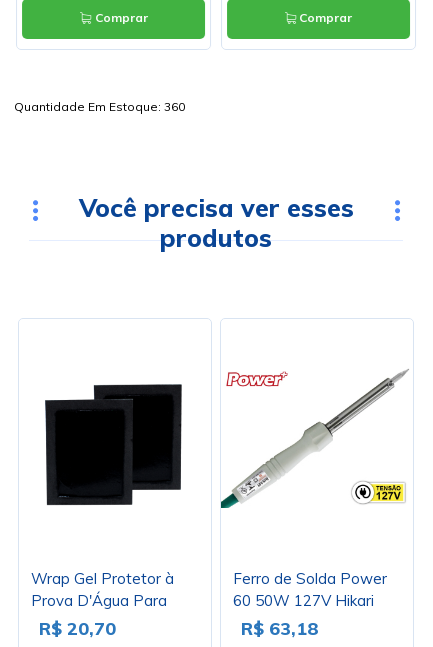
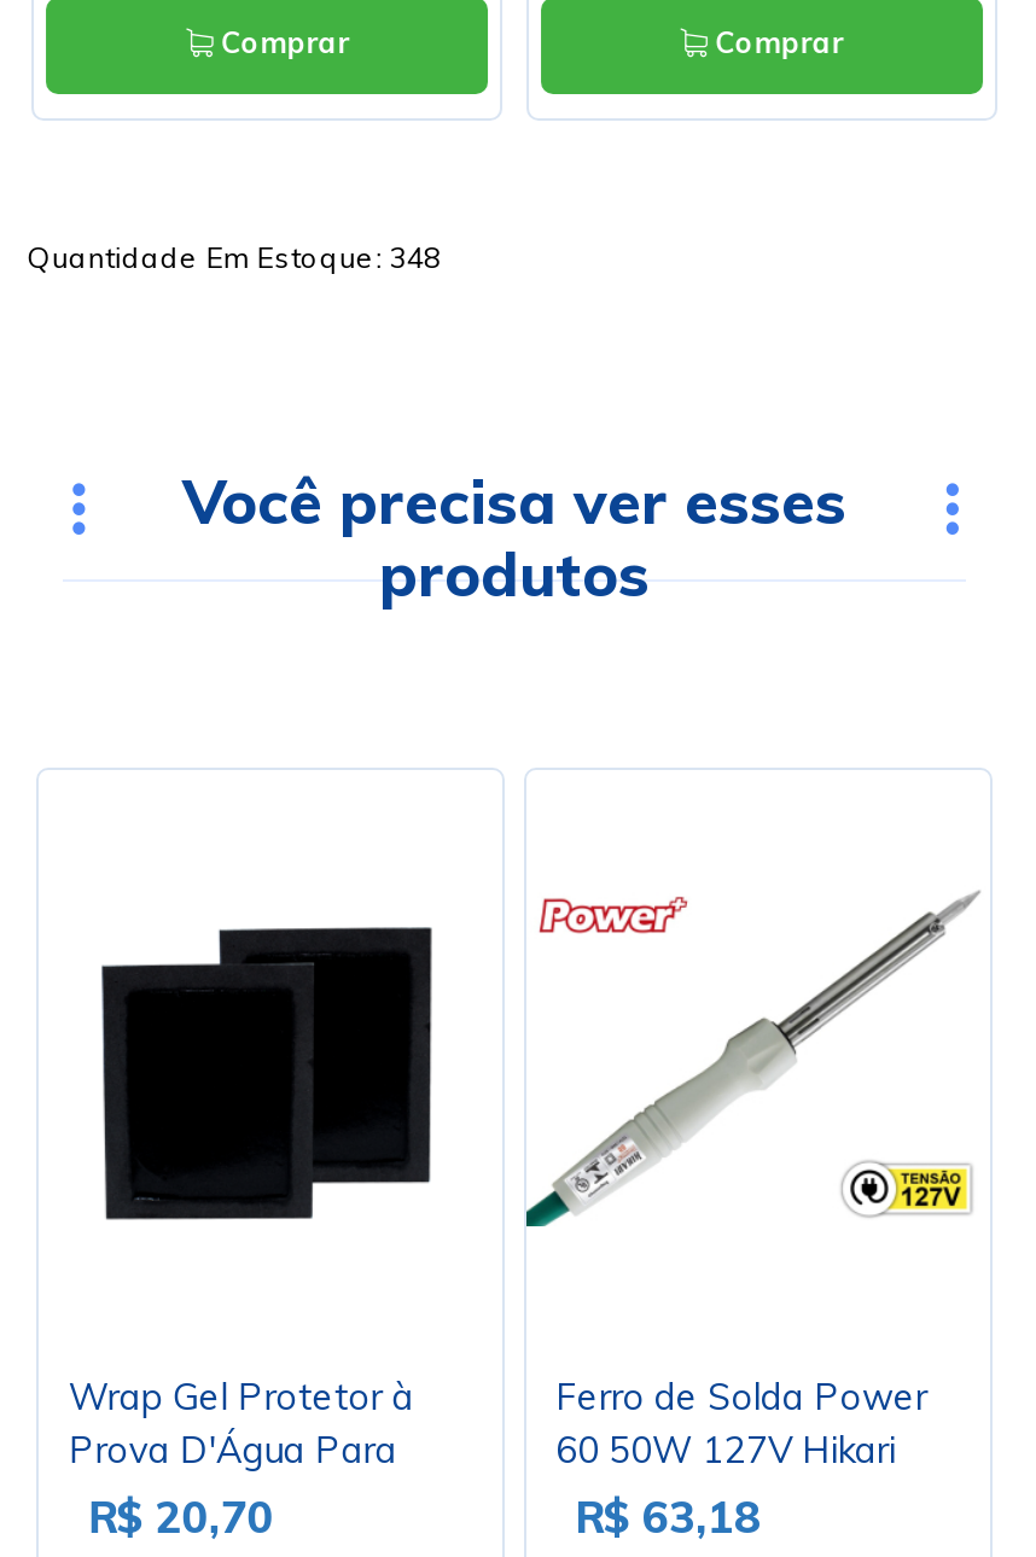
- Quantidade Em Estoque: 360
+ Quantidade Em Estoque: 348
